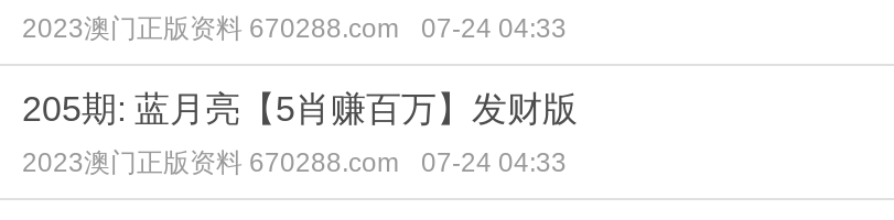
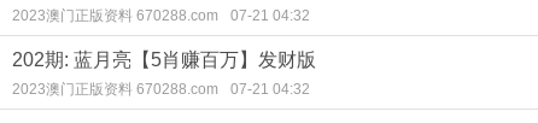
- 2023澳门正版资料 670288.com 07-24 04:33
+ 2023澳门正版资料 670288.com 07-21 04:32

- 205期: 蓝月亮【5肖赚百万】发财版
+ 202期: 蓝月亮【5肖赚百万】发财版

- 2023澳门正版资料 670288.com 07-24 04:33
+ 2023澳门正版资料 670288.com 07-21 04:32
